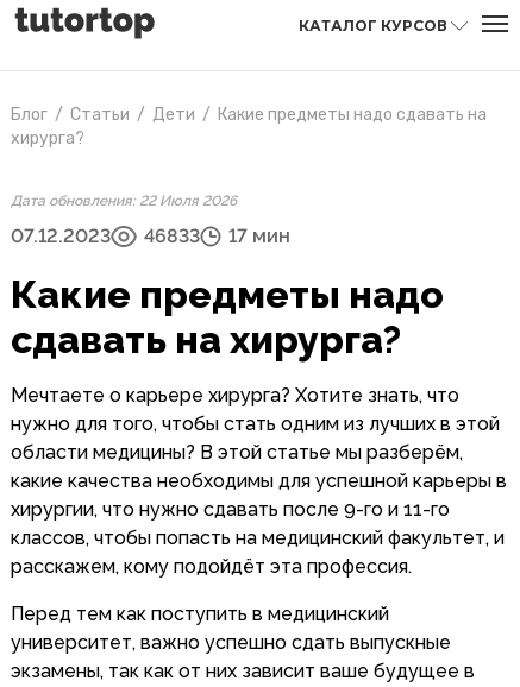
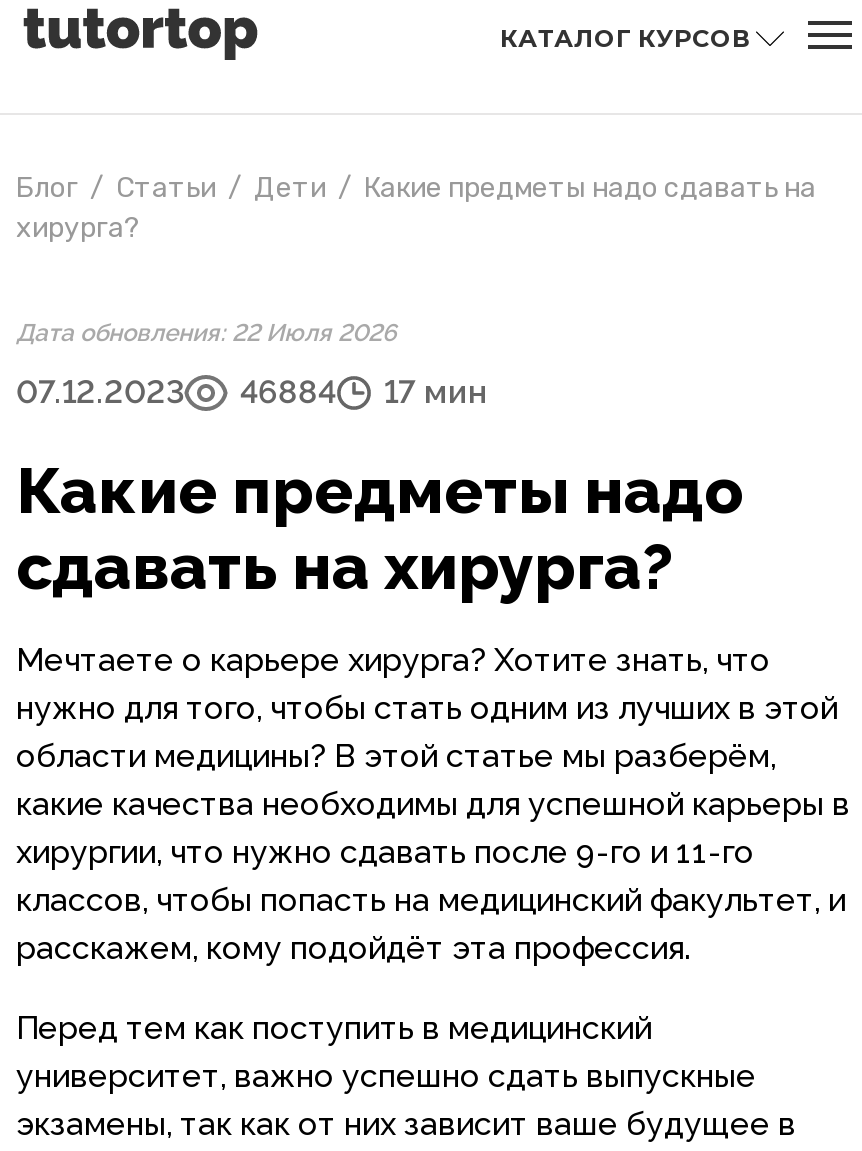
- 07.12.2023 46833 17 мин
+ 07.12.2023 46884 17 мин
